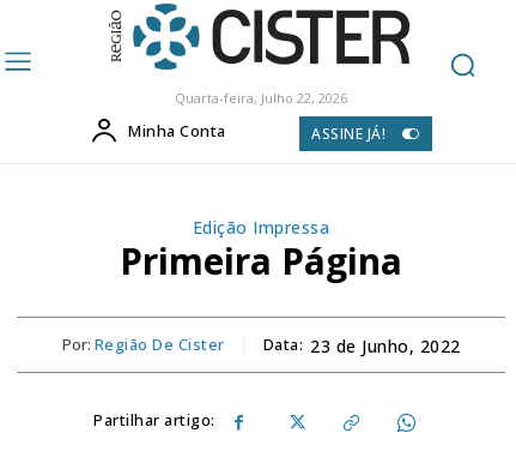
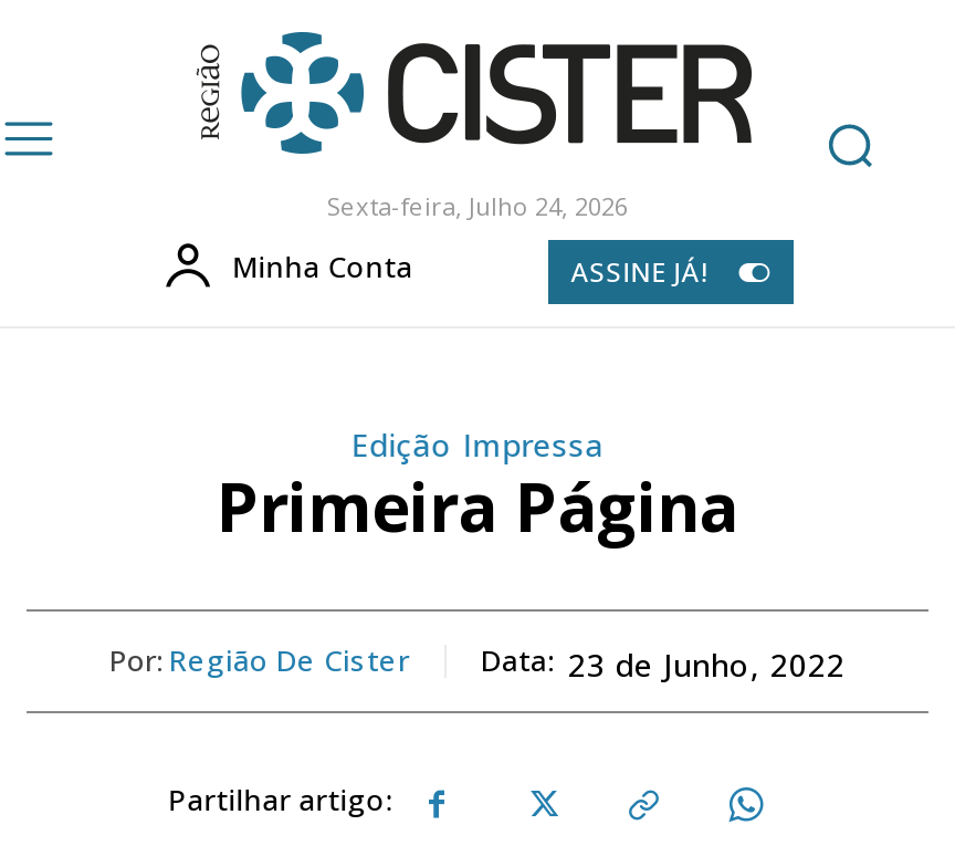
- Quarta-feira, Julho 22, 2026
+ Sexta-feira, Julho 24, 2026
